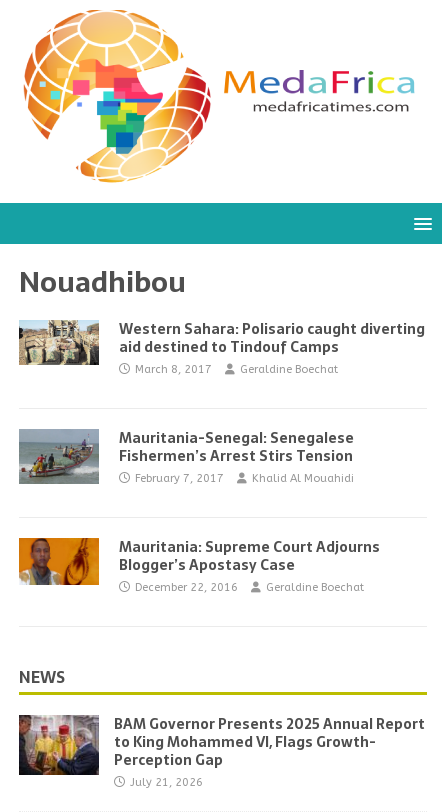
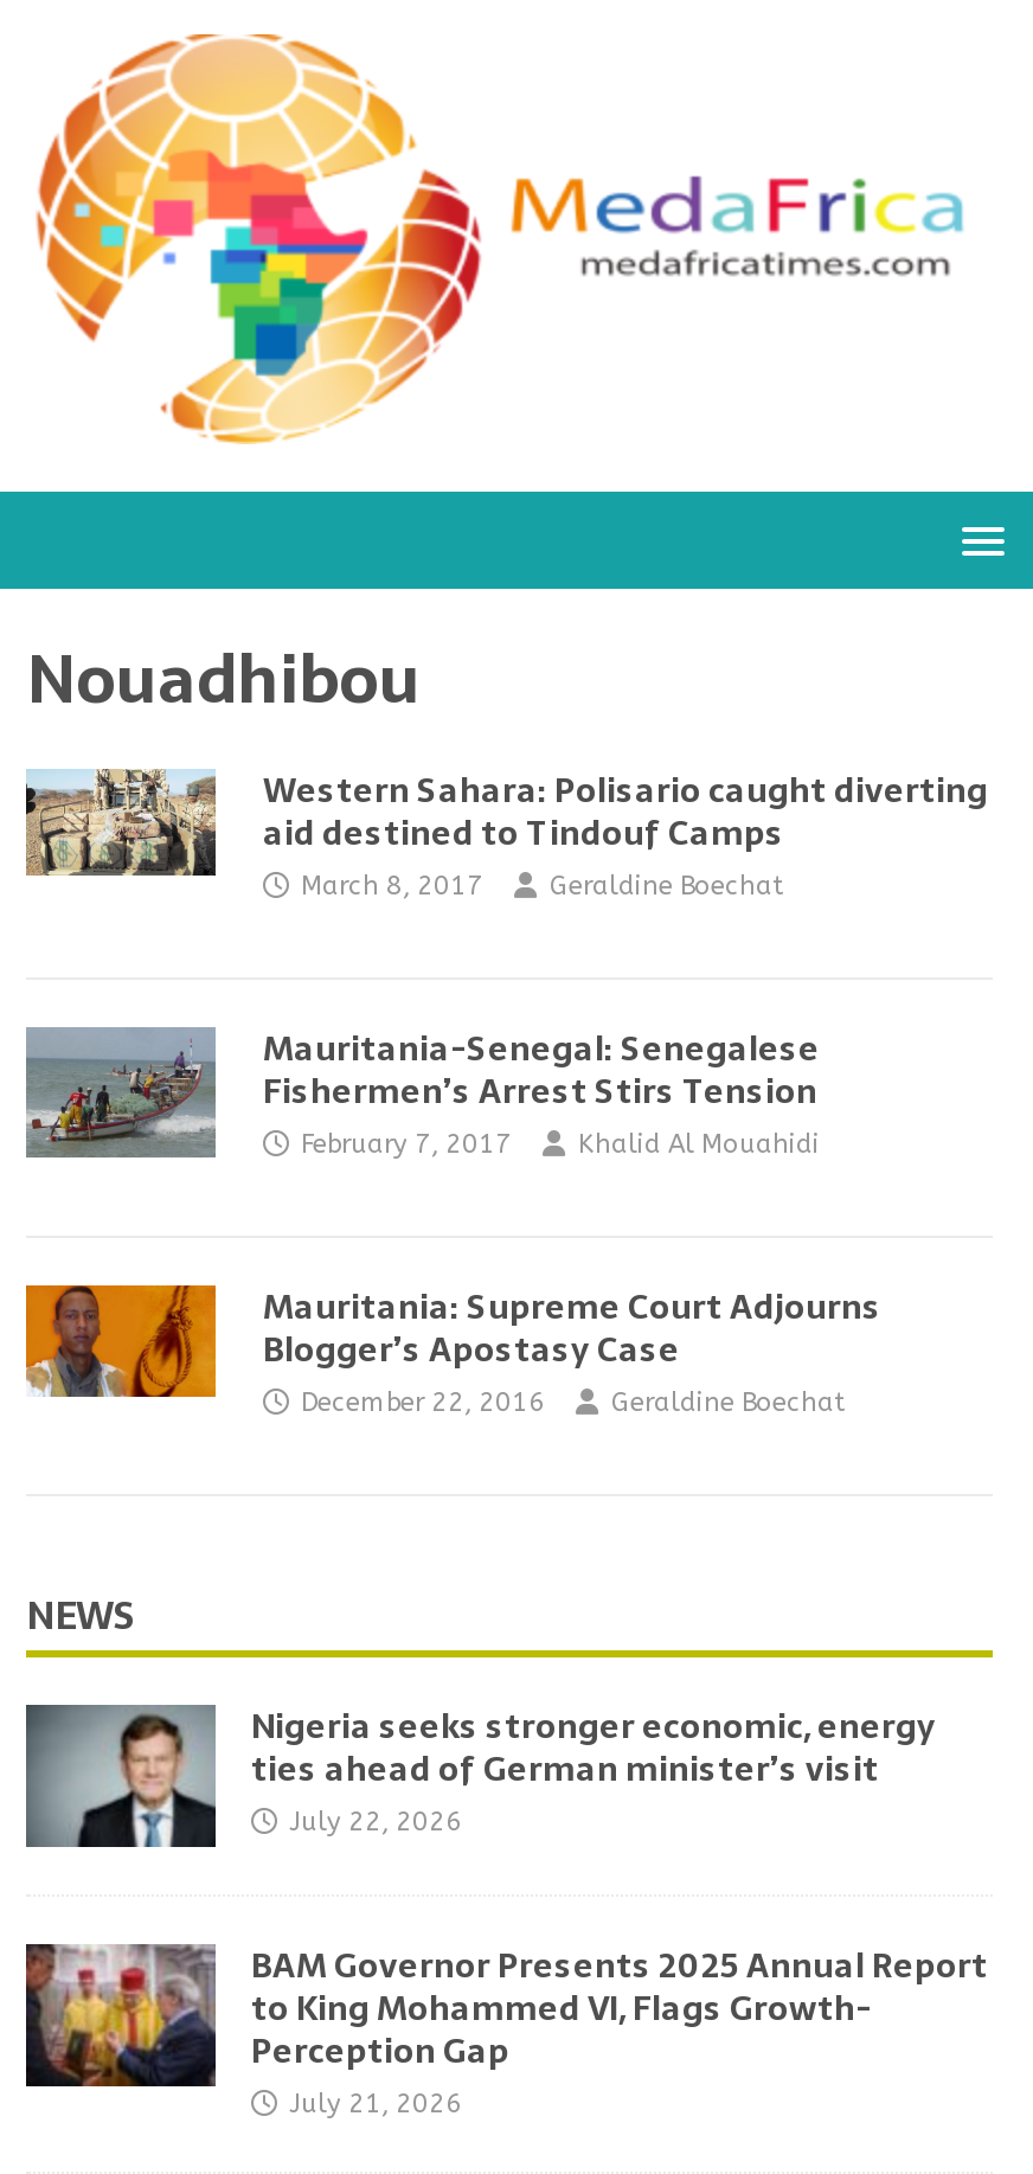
+ [image]
+ Nigeria seeks stronger economic, energy
+ ties ahead of German minister’s visit
+ July 22, 2026
